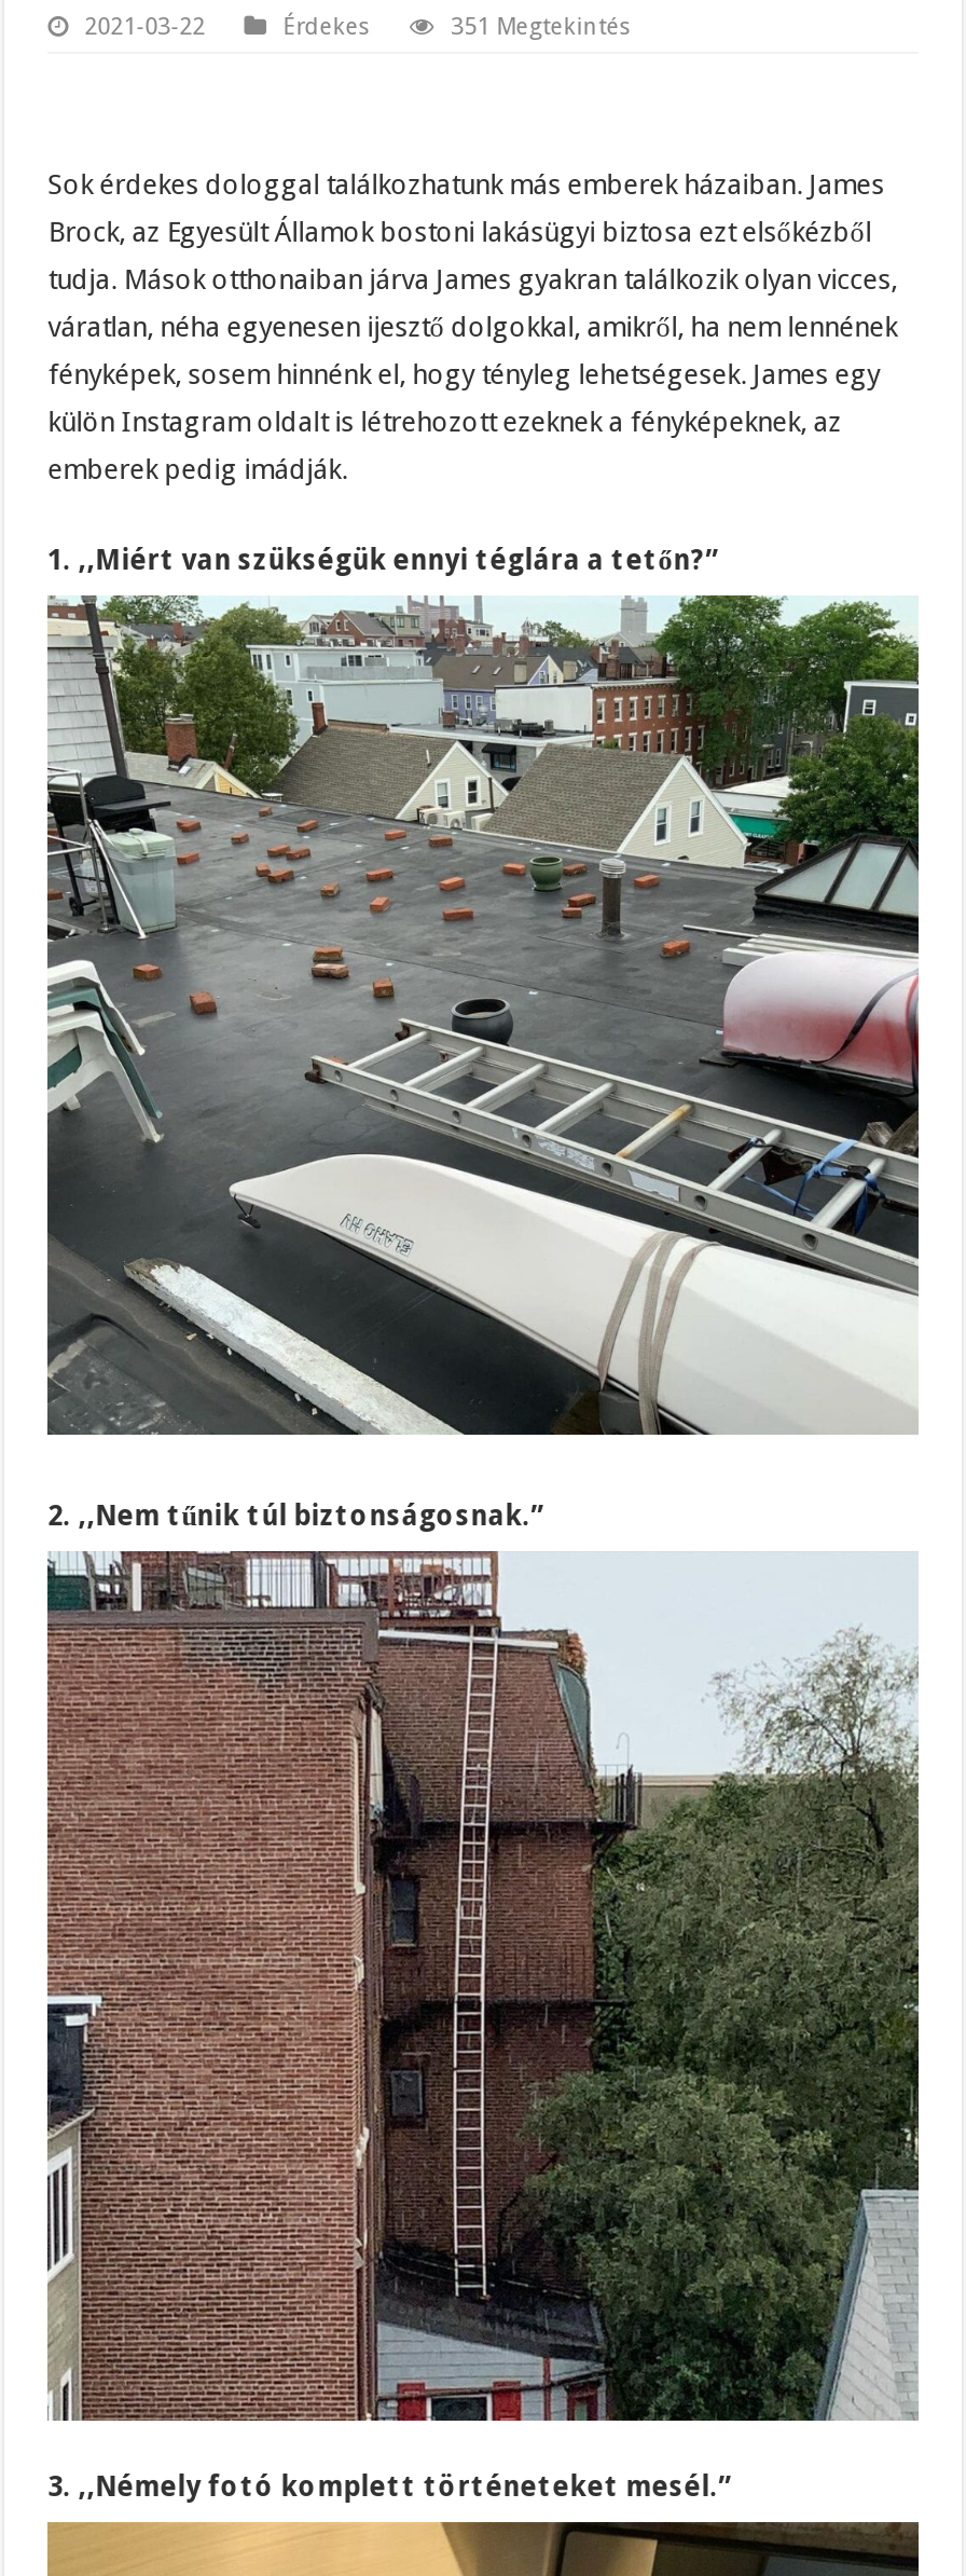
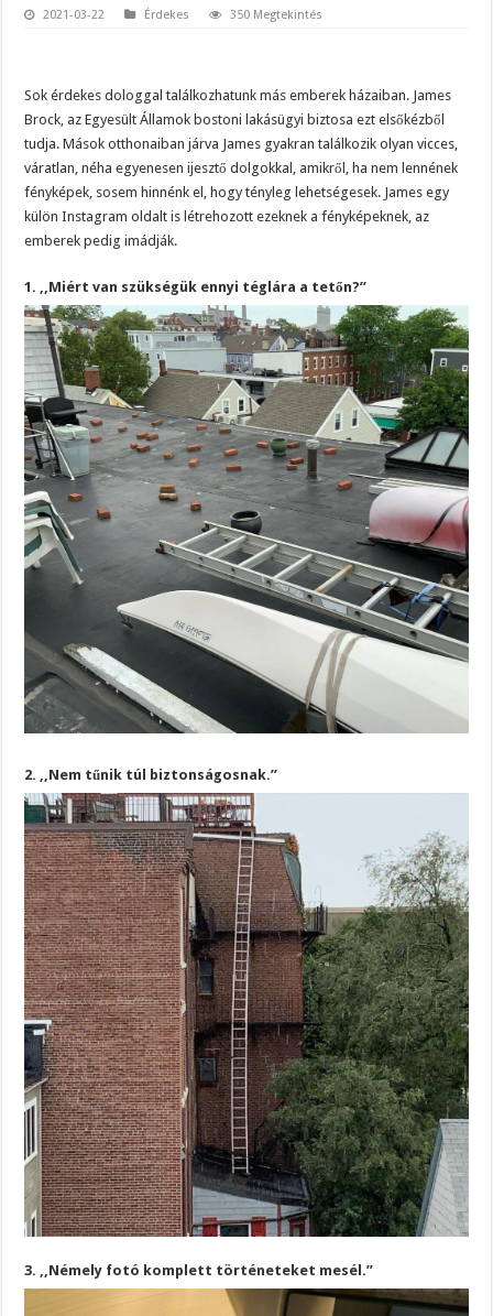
- 351 Megtekintés
+ 350 Megtekintés
